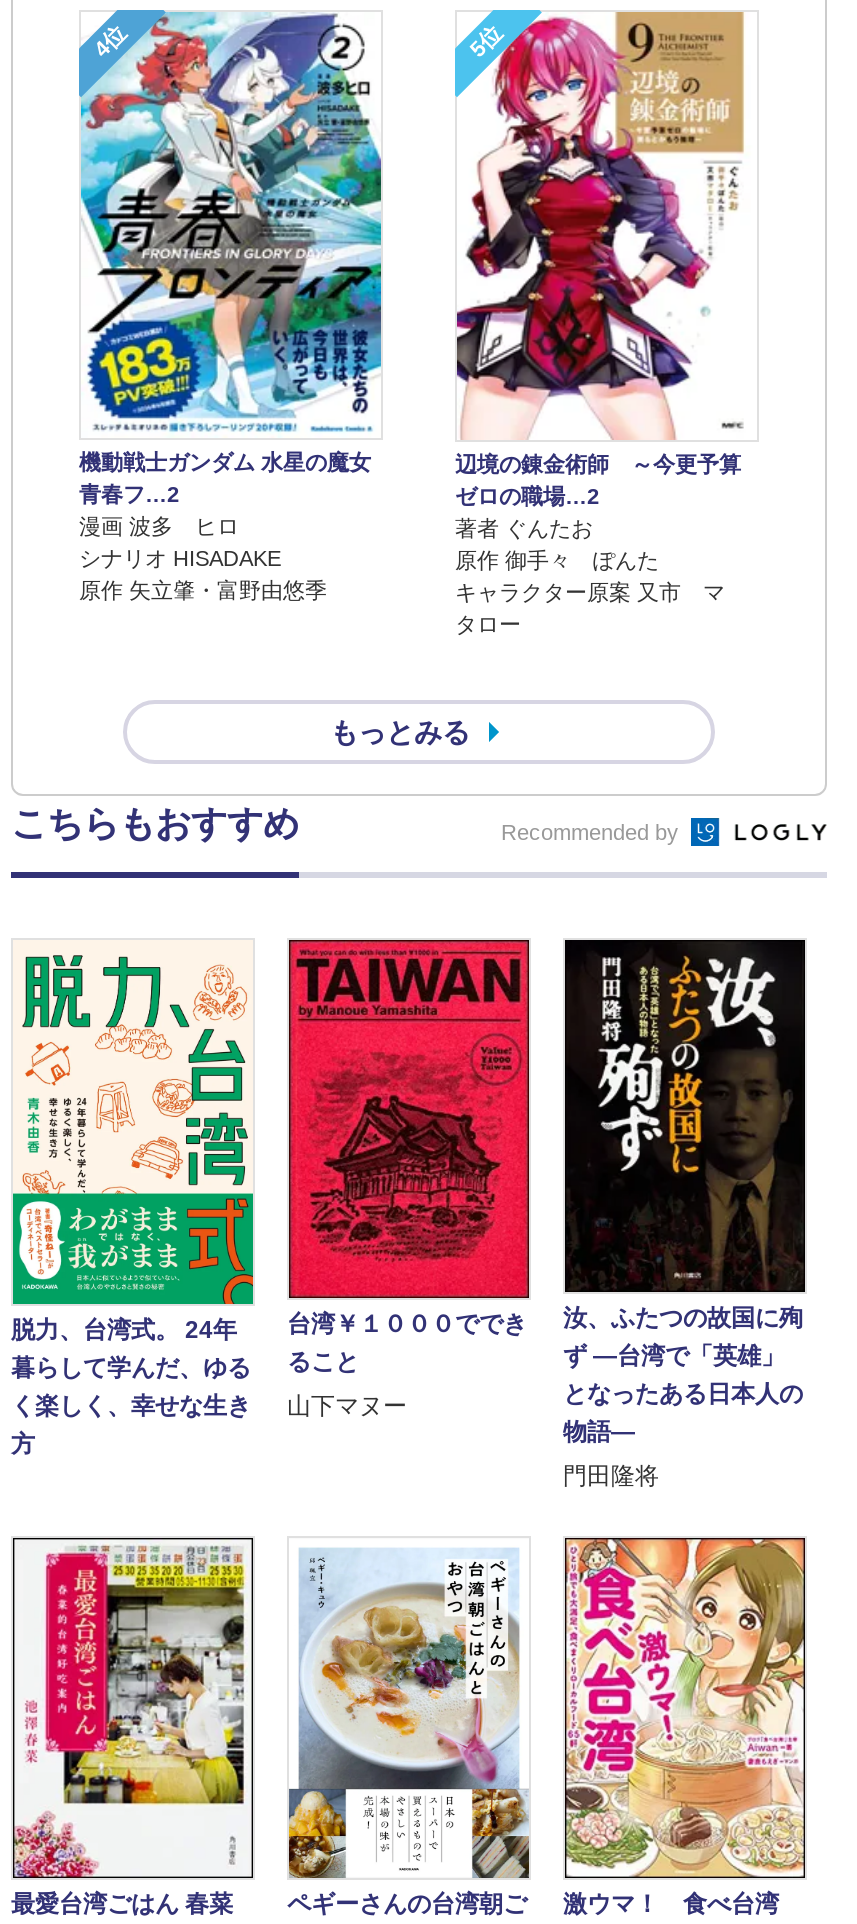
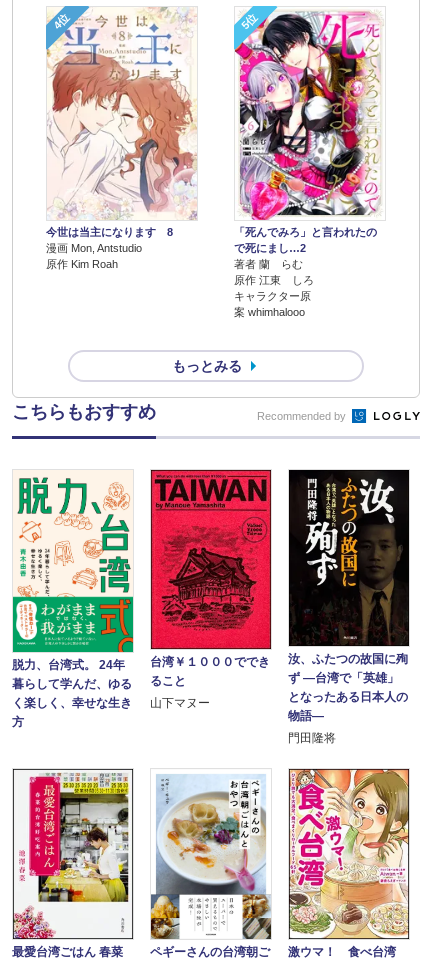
- [image]
- 機動戦士ガンダム 水星の魔女
- 青春フ…2
- 漫画 波多 ヒロ
- シナリオ HISADAKE
- 原作 矢立肇・富野由悠季
+ [image]
+ 今世は当主になります 8
+ 漫画 Mon, Antstudio
+ 原作 Kim Roah

- [image]
- 辺境の錬金術師 ～今更予算
- ゼロの職場…2
- 著者 ぐんたお
- 原作 御手々 ぽんた
- キャラクター原案 又市 マ
- タロー
+ [image]
+ 「死んでみろ」と言われたの
+ で死にまし…2
+ 著者 蘭 らむ
+ 原作 江東 しろ
+ キャラクター原
+ 案 whimhalooo
